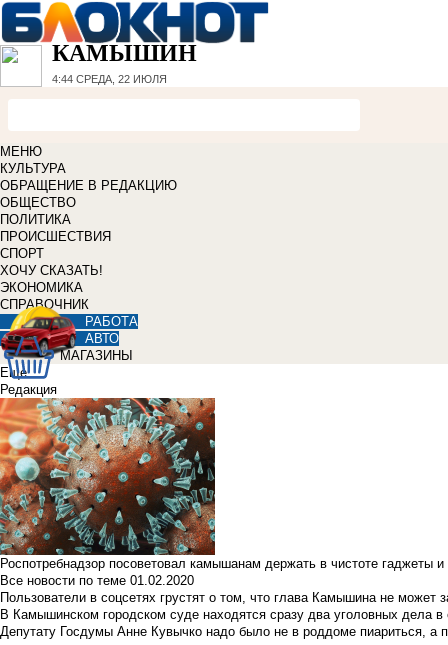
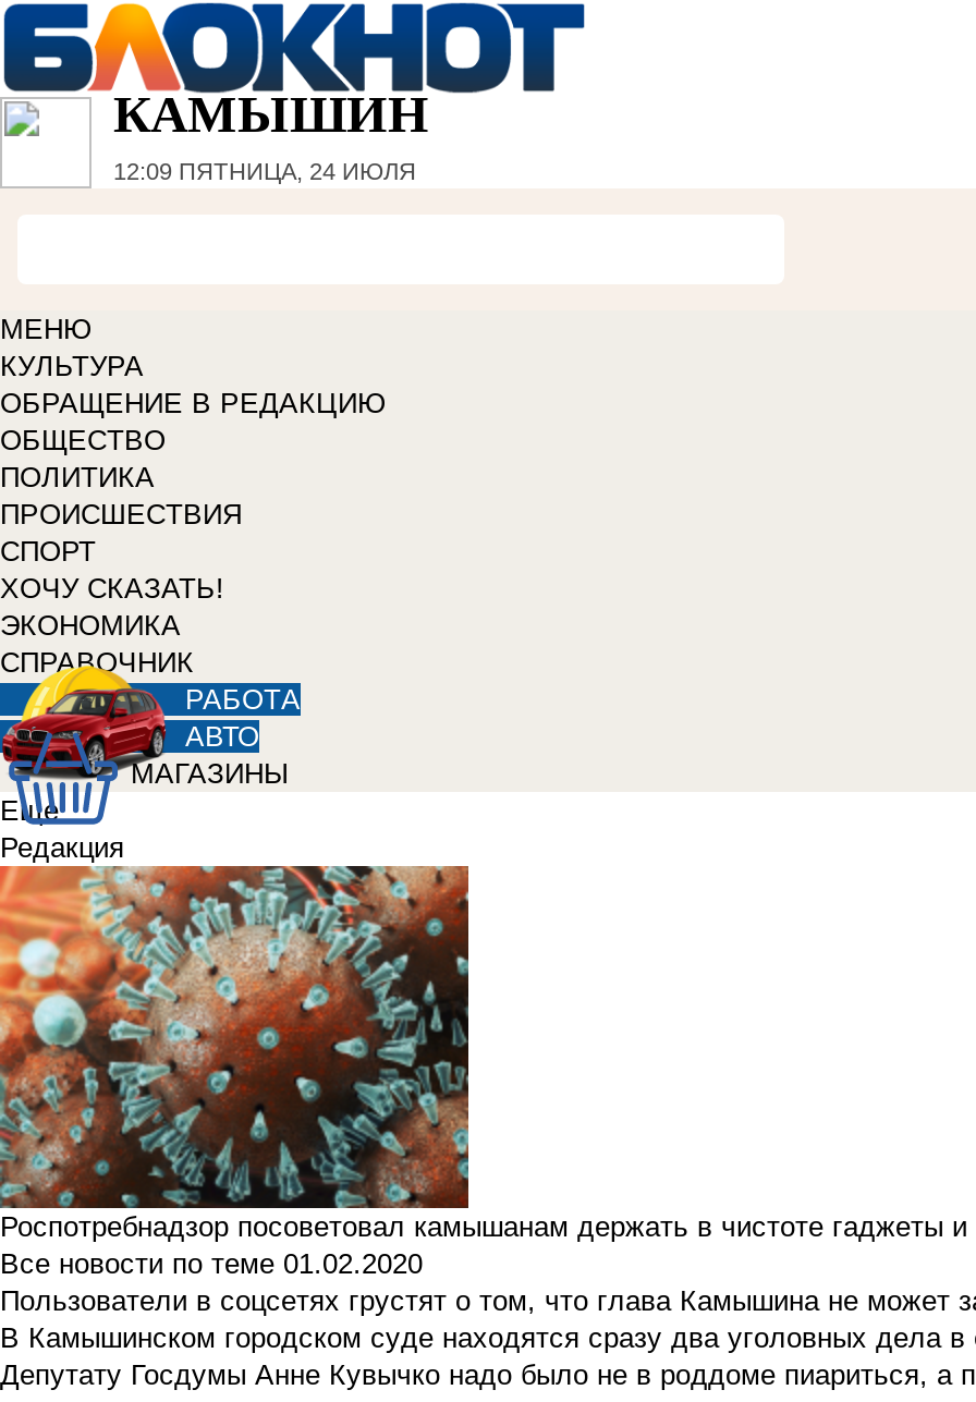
- 4:44 СРЕДА, 22 ИЮЛЯ
+ 12:09 ПЯТНИЦА, 24 ИЮЛЯ
